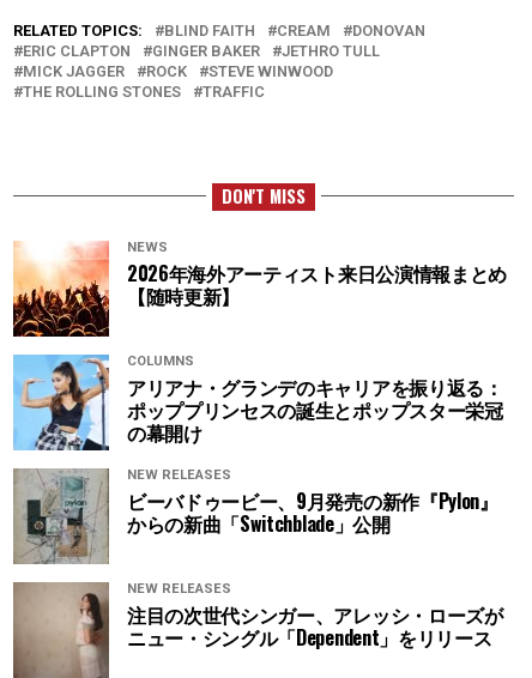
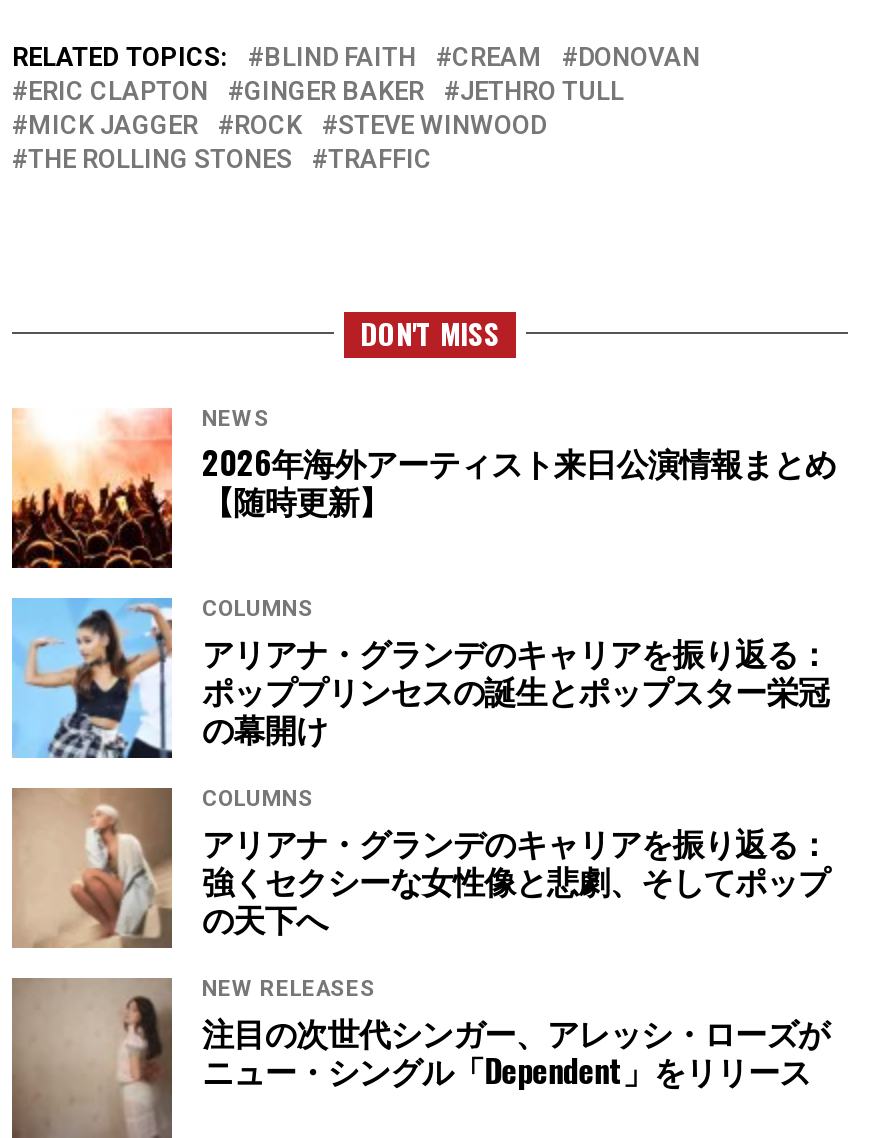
- [image]
- NEW RELEASES
- ビーバドゥービー、9月発売の新作『Pylon』
- からの新曲「Switchblade」公開
+ [image]
+ COLUMNS
+ アリアナ・グランデのキャリアを振り返る：
+ 強くセクシーな女性像と悲劇、そしてポップ
+ の天下へ
